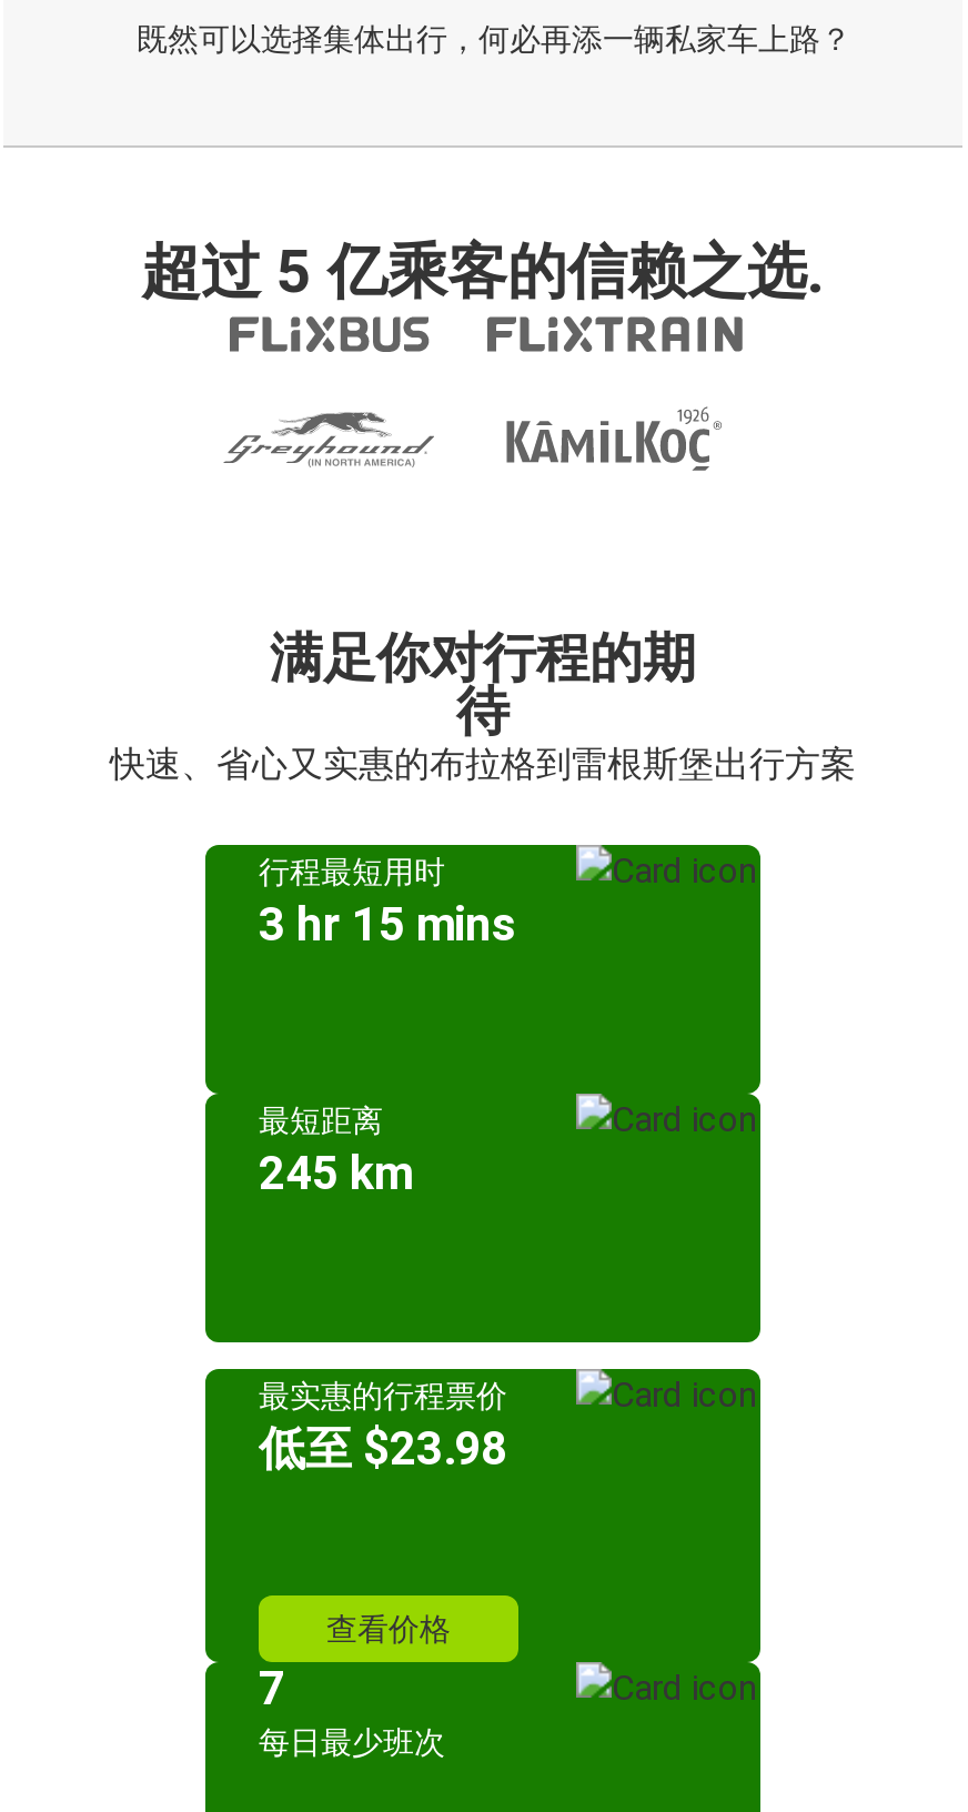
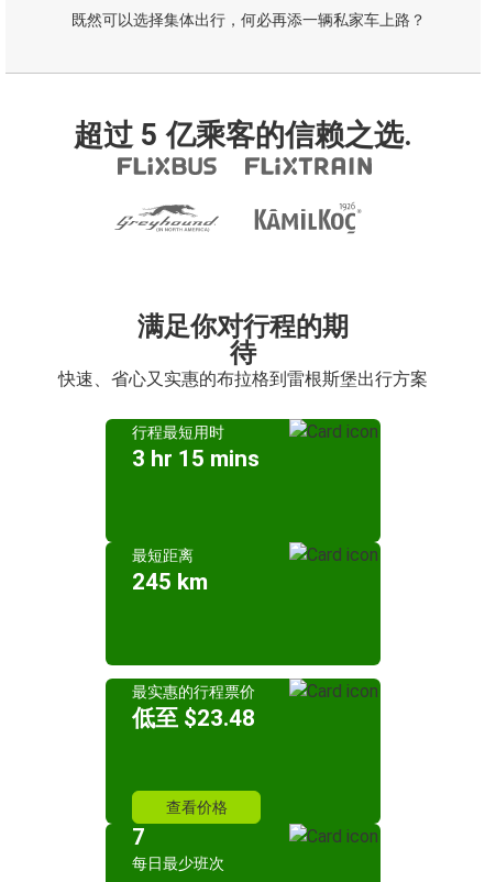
- 低至 $23.98
+ 低至 $23.48
